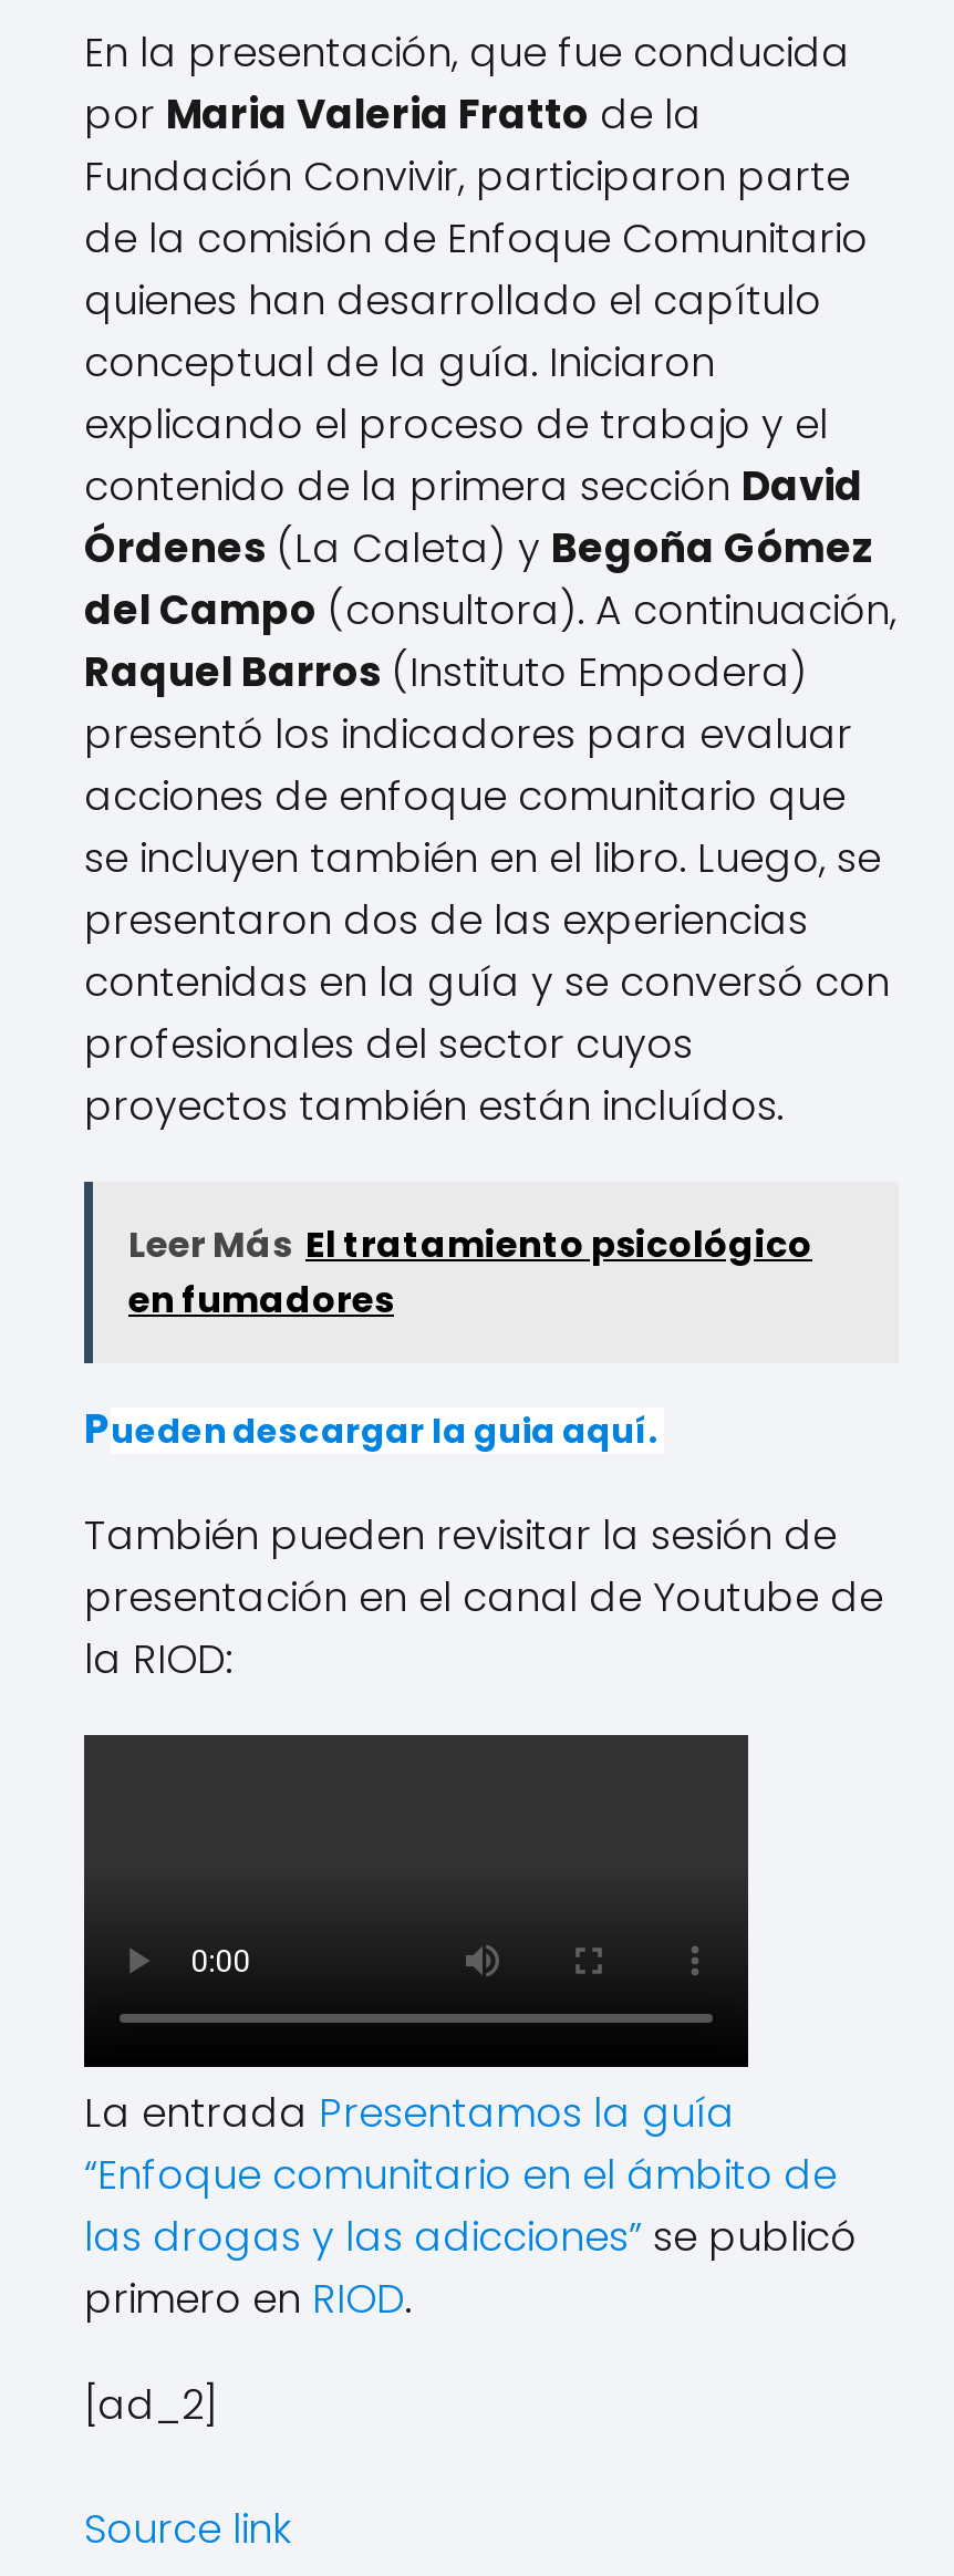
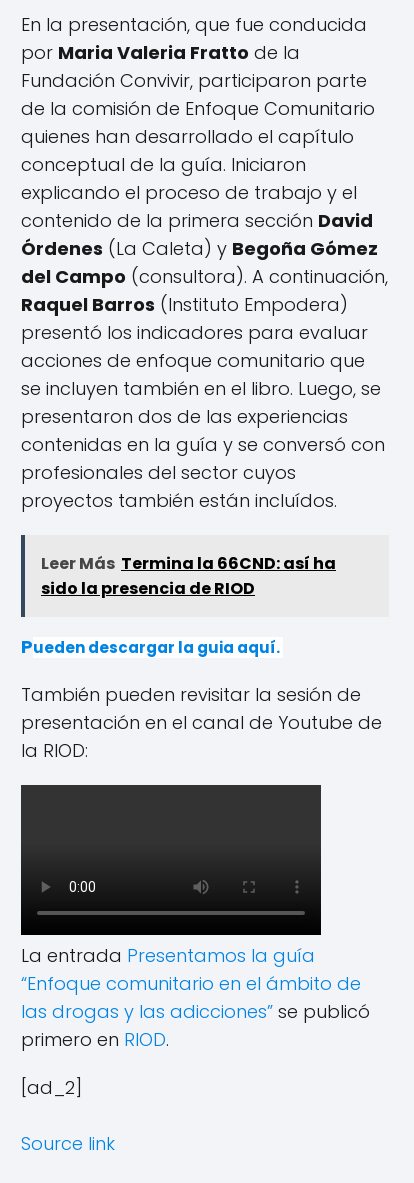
- Leer Más El tratamiento psicológico
- en fumadores
+ Leer Más Termina la 66CND: así ha
+ sido la presencia de RIOD
